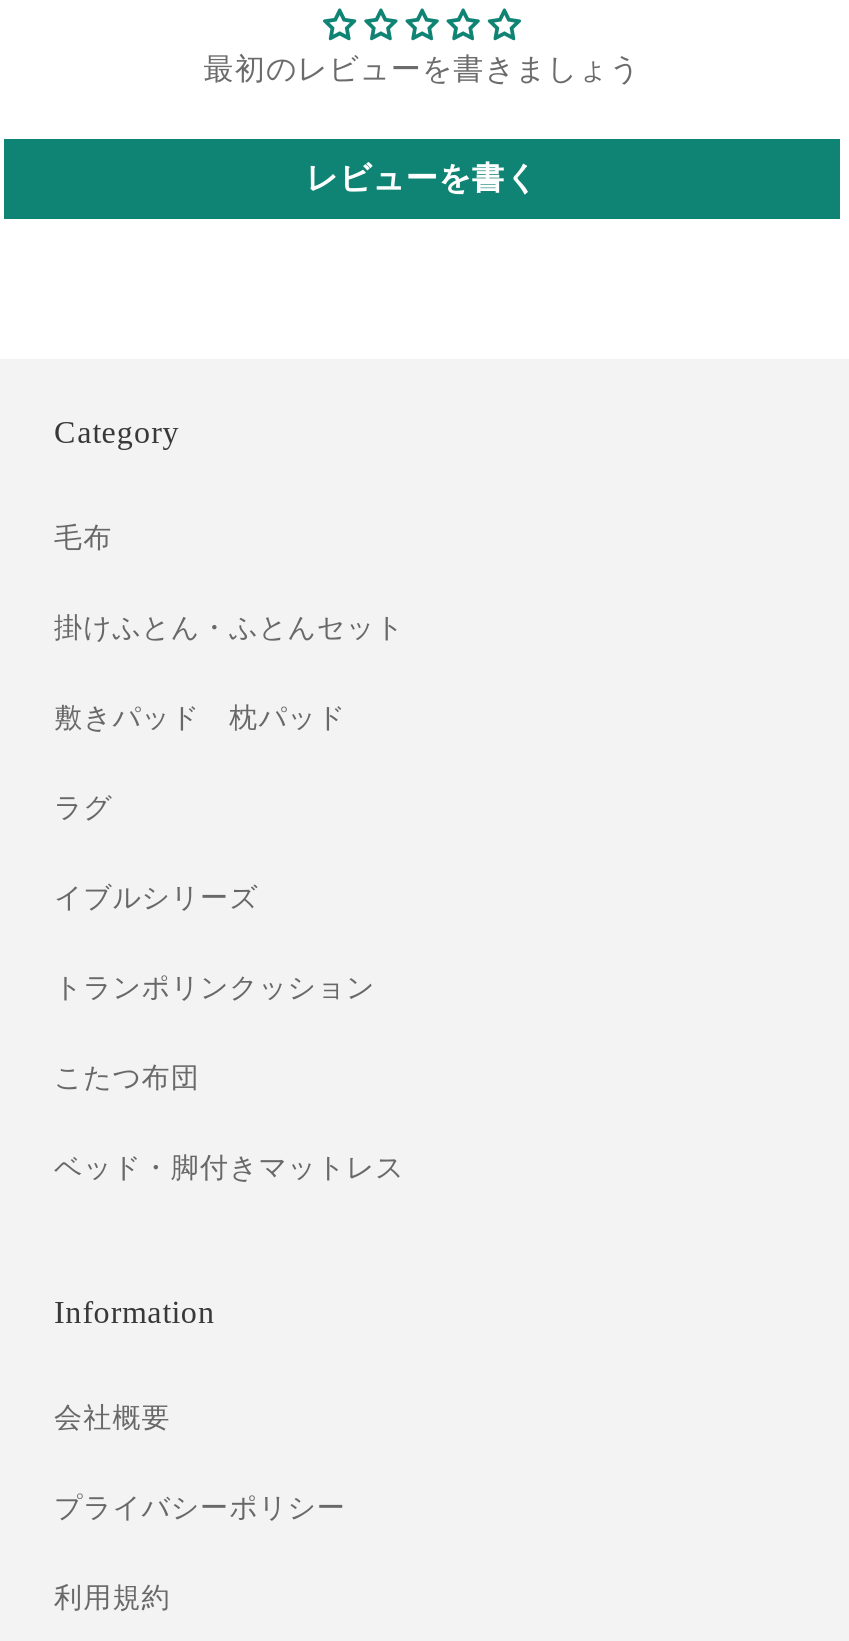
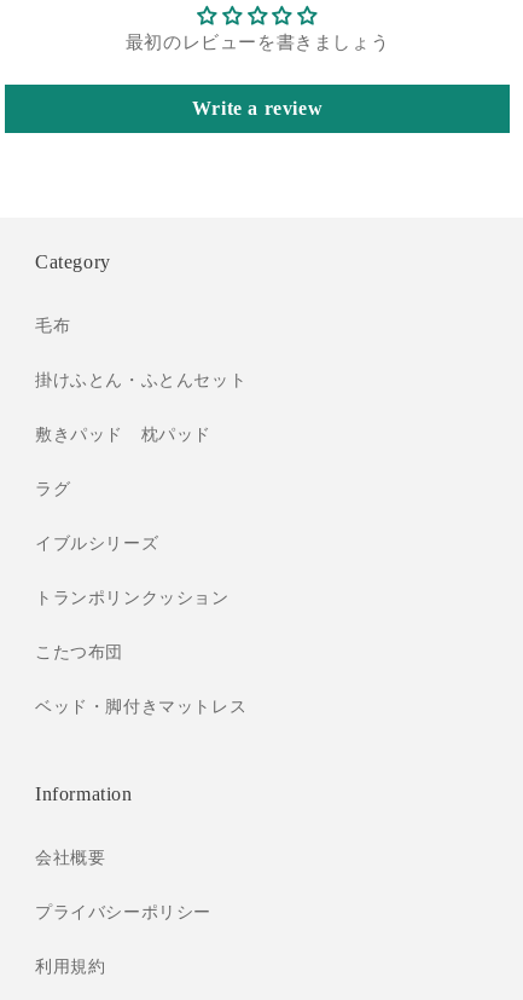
- レビューを書く
+ Write a review
